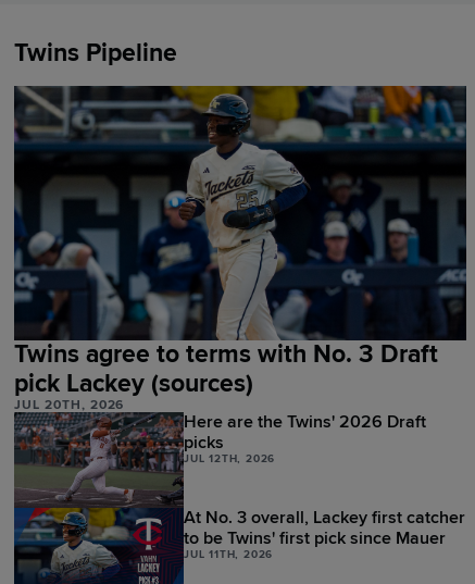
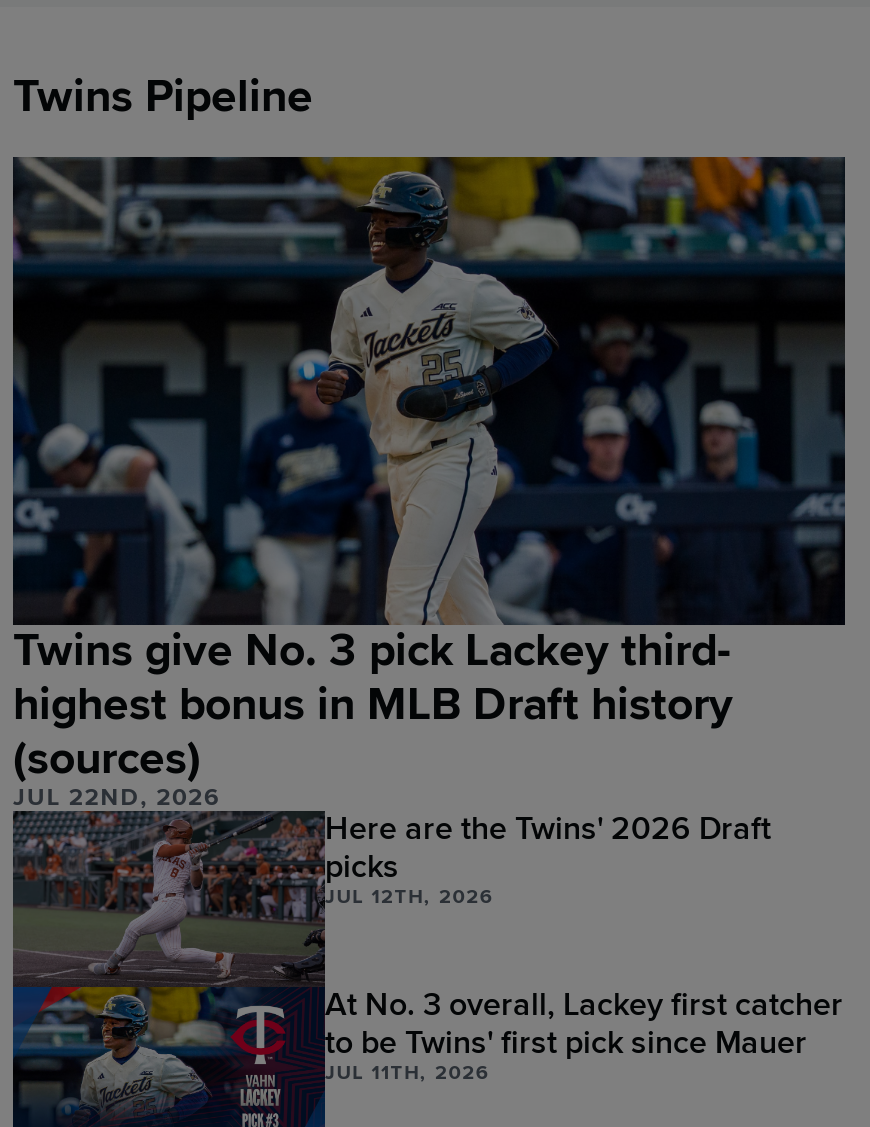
- Twins agree to terms with No. 3 Draft
- pick Lackey (sources)
- JUL 20TH, 2026
+ Twins give No. 3 pick Lackey third-
+ highest bonus in MLB Draft history
+ (sources)
+ JUL 22ND, 2026
